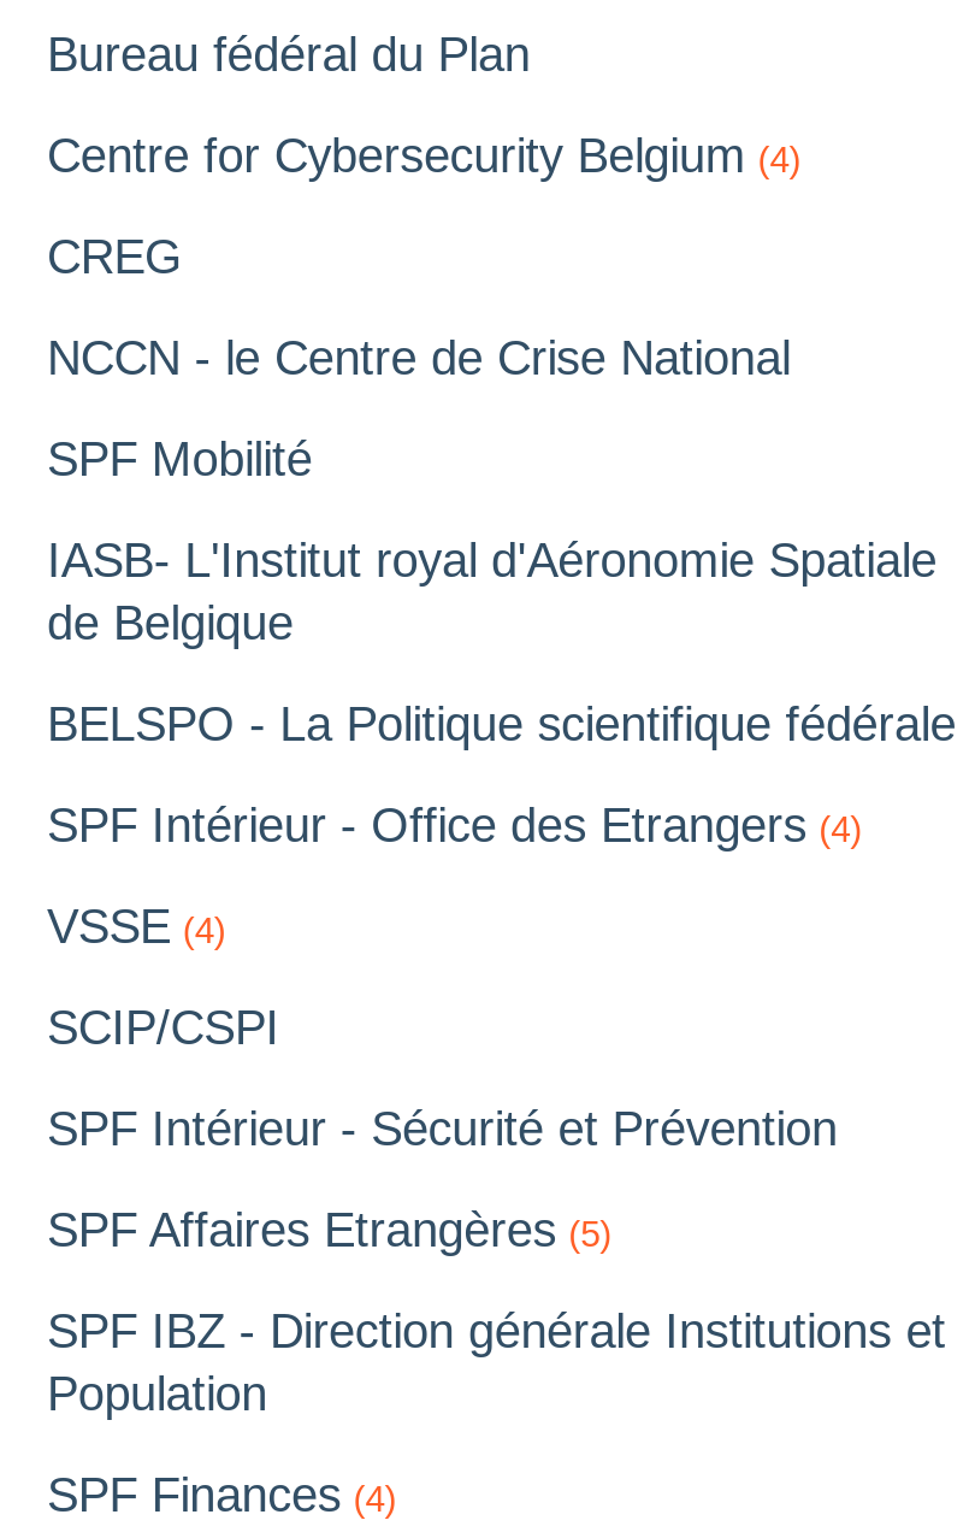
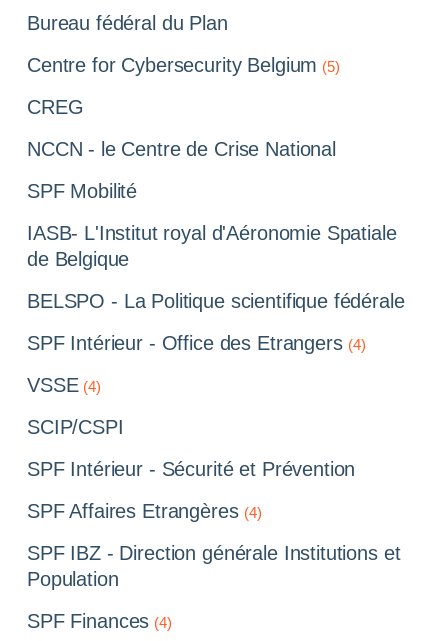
- Centre for Cybersecurity Belgium (4)
+ Centre for Cybersecurity Belgium (5)

- SPF Affaires Etrangères (5)
+ SPF Affaires Etrangères (4)
